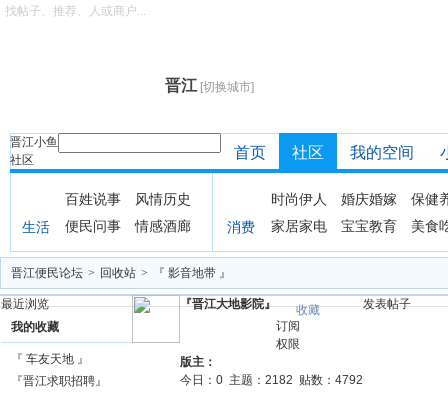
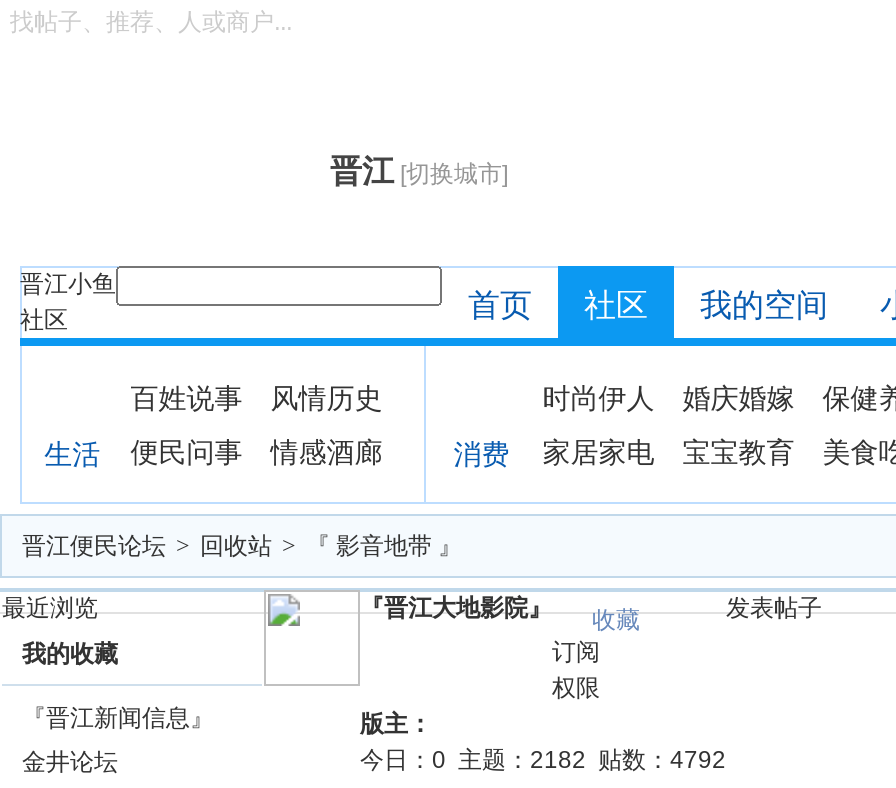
- 『 车友天地 』
+ 『晋江新闻信息』

- 『晋江求职招聘』
+ 金井论坛
